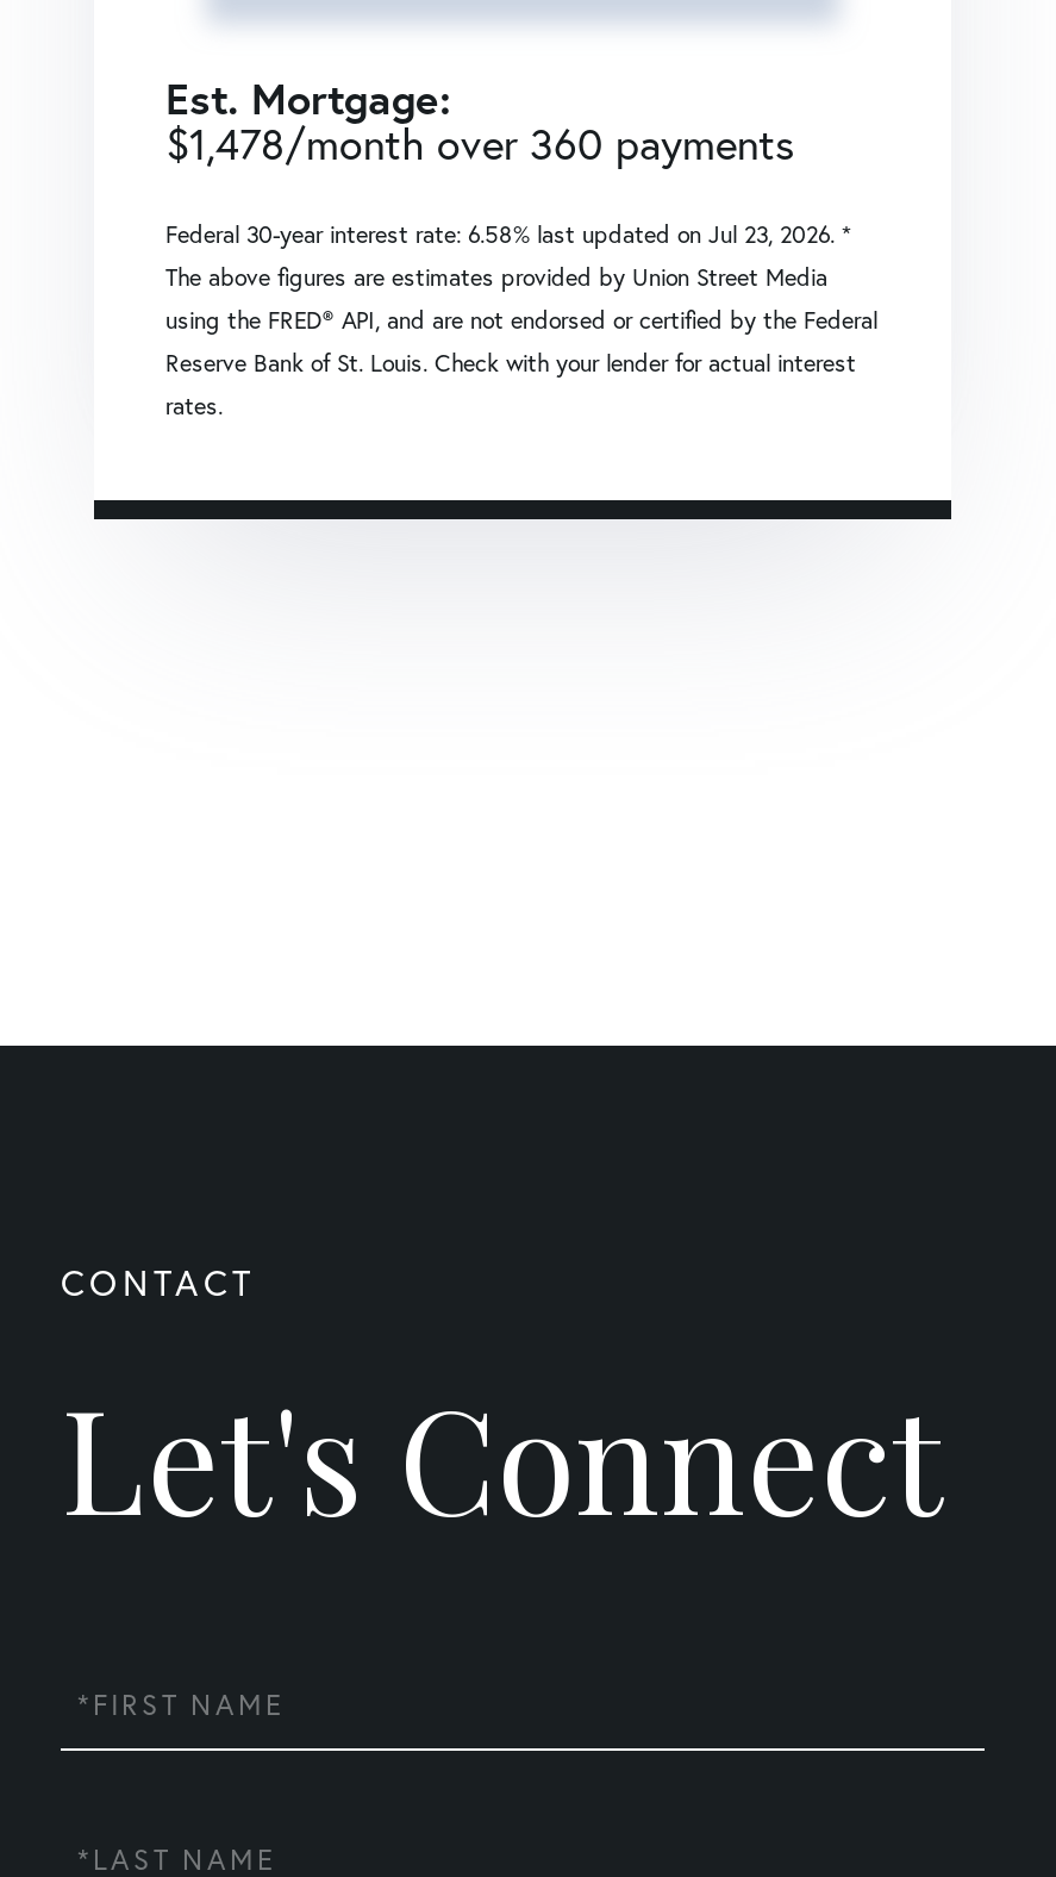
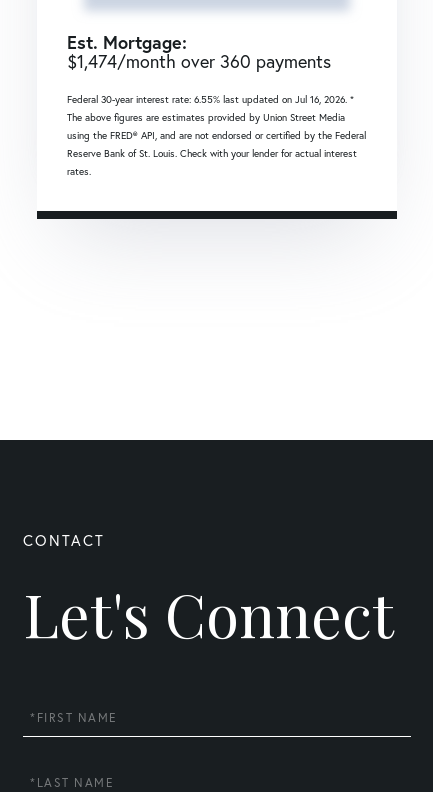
- $1,478/month over 360 payments
+ $1,474/month over 360 payments

- Federal 30-year interest rate: 6.58% last updated on Jul 23, 2026. *
+ Federal 30-year interest rate: 6.55% last updated on Jul 16, 2026. *
